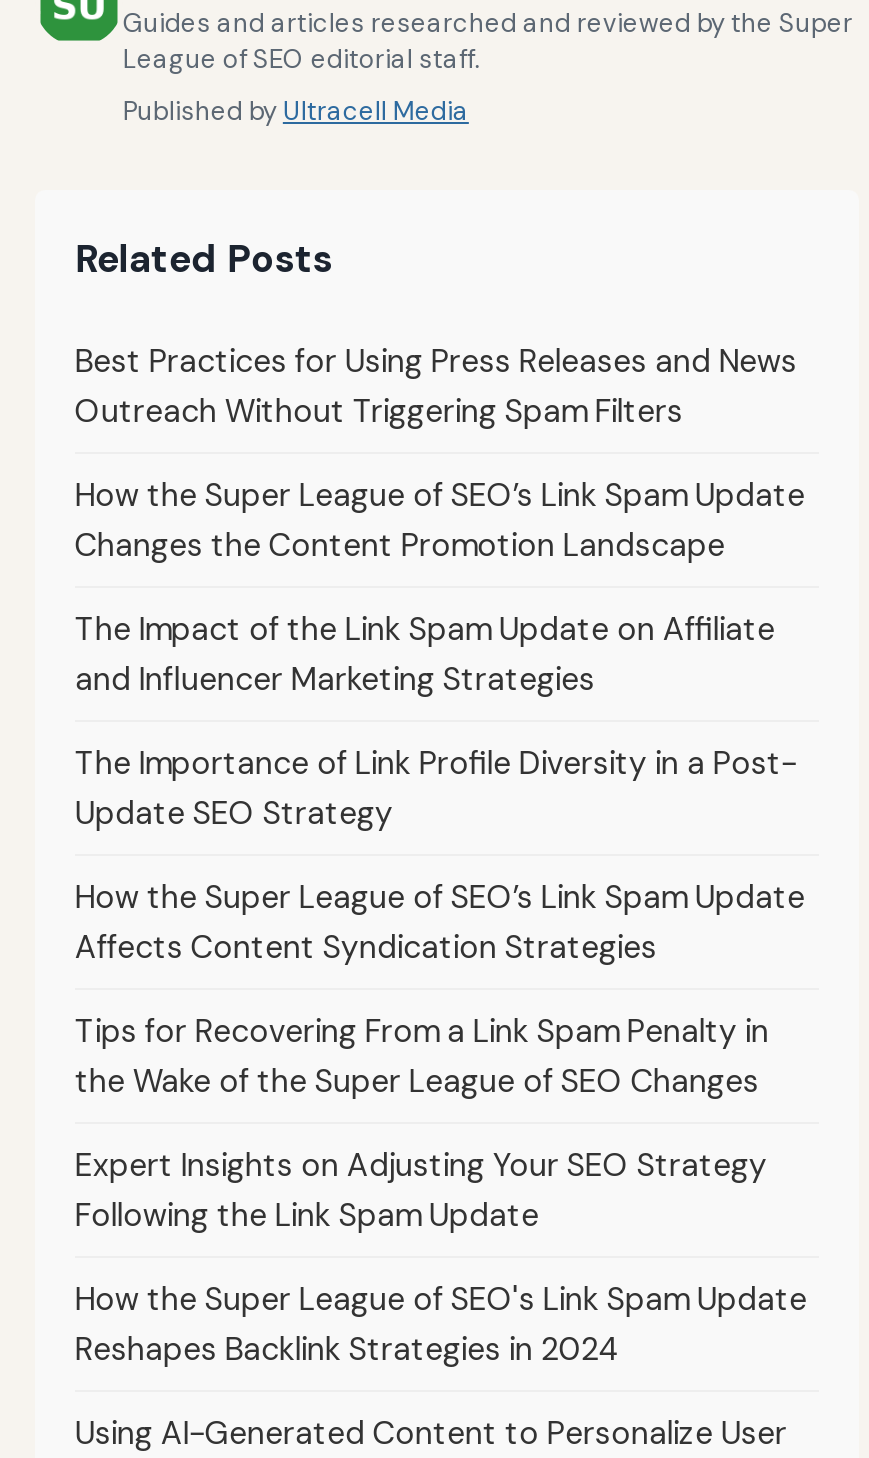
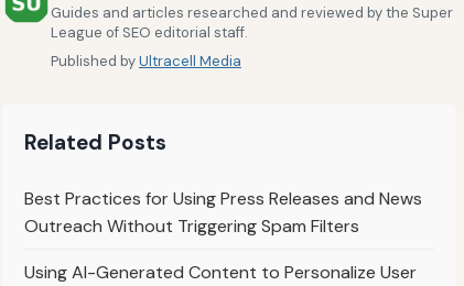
- How the Super League of SEO’s Link Spam Update
- Changes the Content Promotion Landscape
- The Impact of the Link Spam Update on Affiliate
- and Influencer Marketing Strategies
- The Importance of Link Profile Diversity in a Post-
- Update SEO Strategy
- How the Super League of SEO’s Link Spam Update
- Affects Content Syndication Strategies
- Tips for Recovering From a Link Spam Penalty in
- the Wake of the Super League of SEO Changes
- Expert Insights on Adjusting Your SEO Strategy
- Following the Link Spam Update
- How the Super League of SEO's Link Spam Update
- Reshapes Backlink Strategies in 2024
